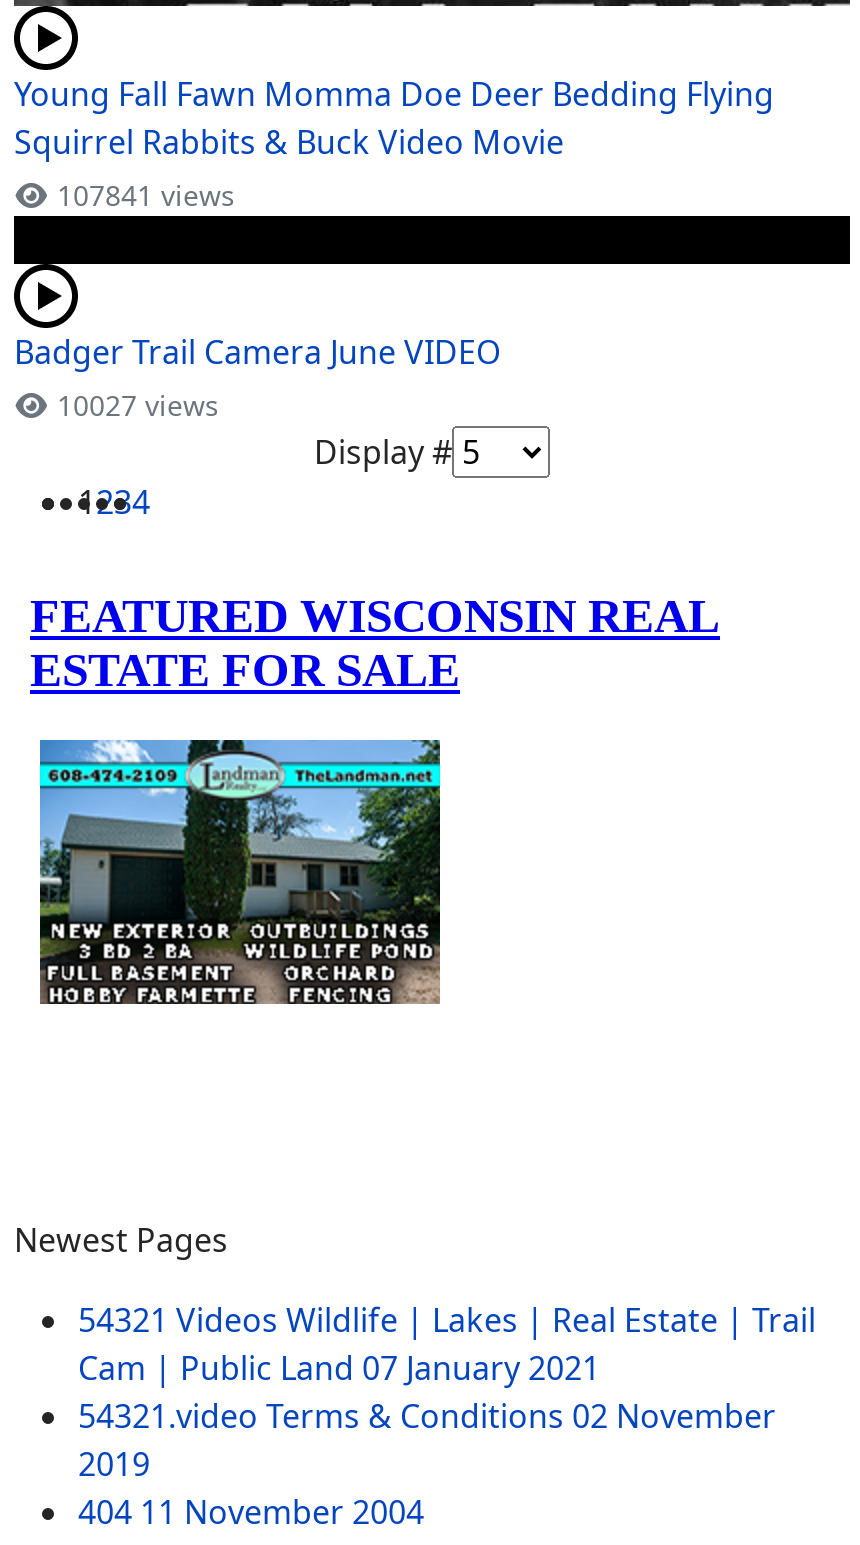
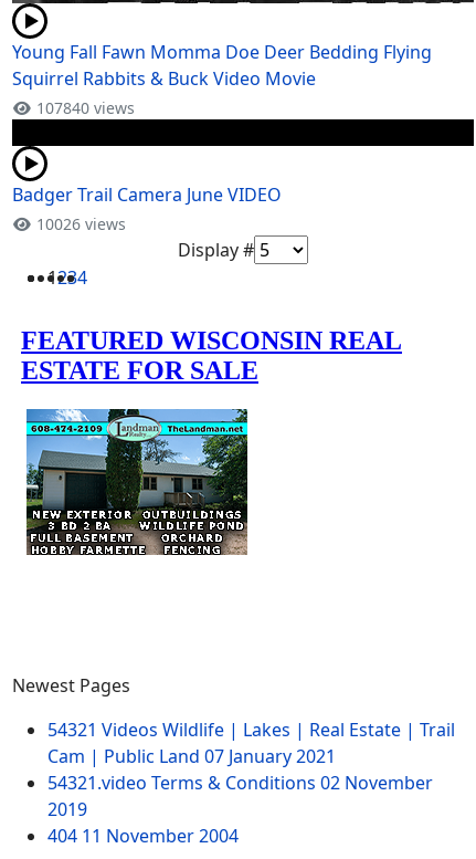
- 107841 views
+ 107840 views

- 10027 views
+ 10026 views
